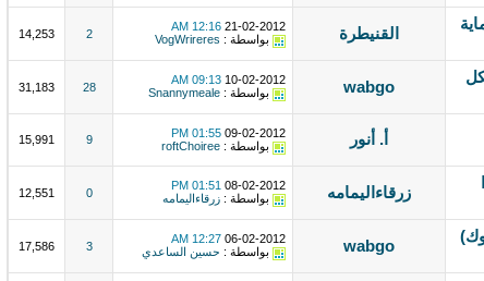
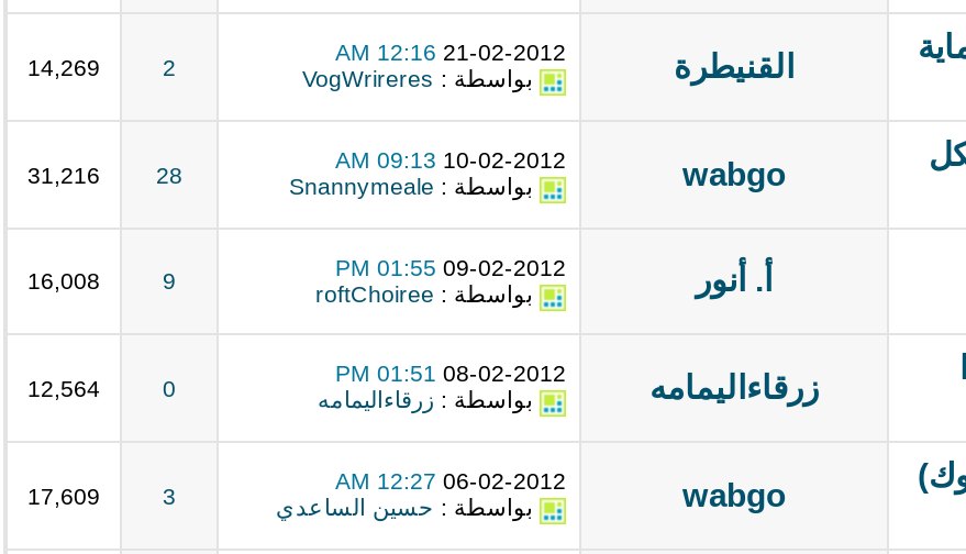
- 14,253
+ 14,269

- 31,183
+ 31,216

- 15,991
+ 16,008

- 12,551
+ 12,564

- 17,586
+ 17,609
